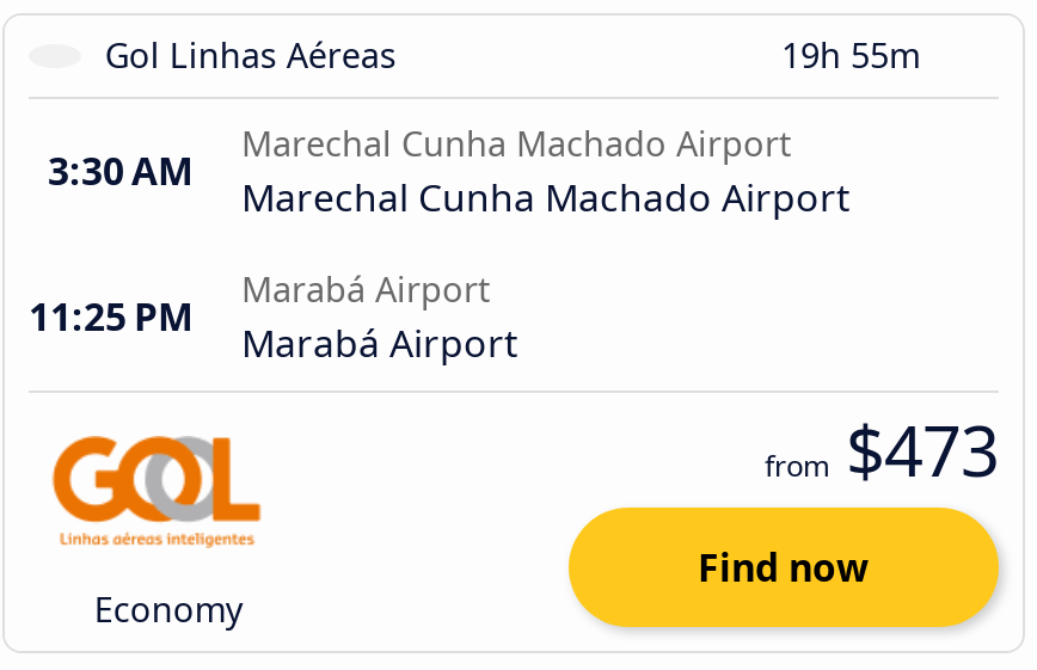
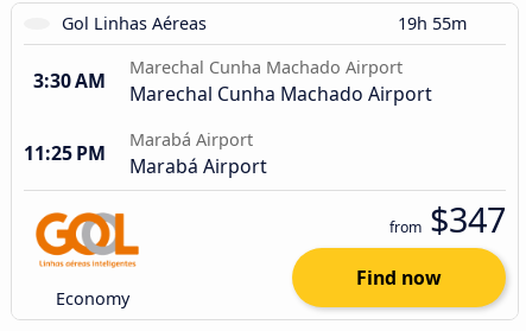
- from $473
+ from $347
